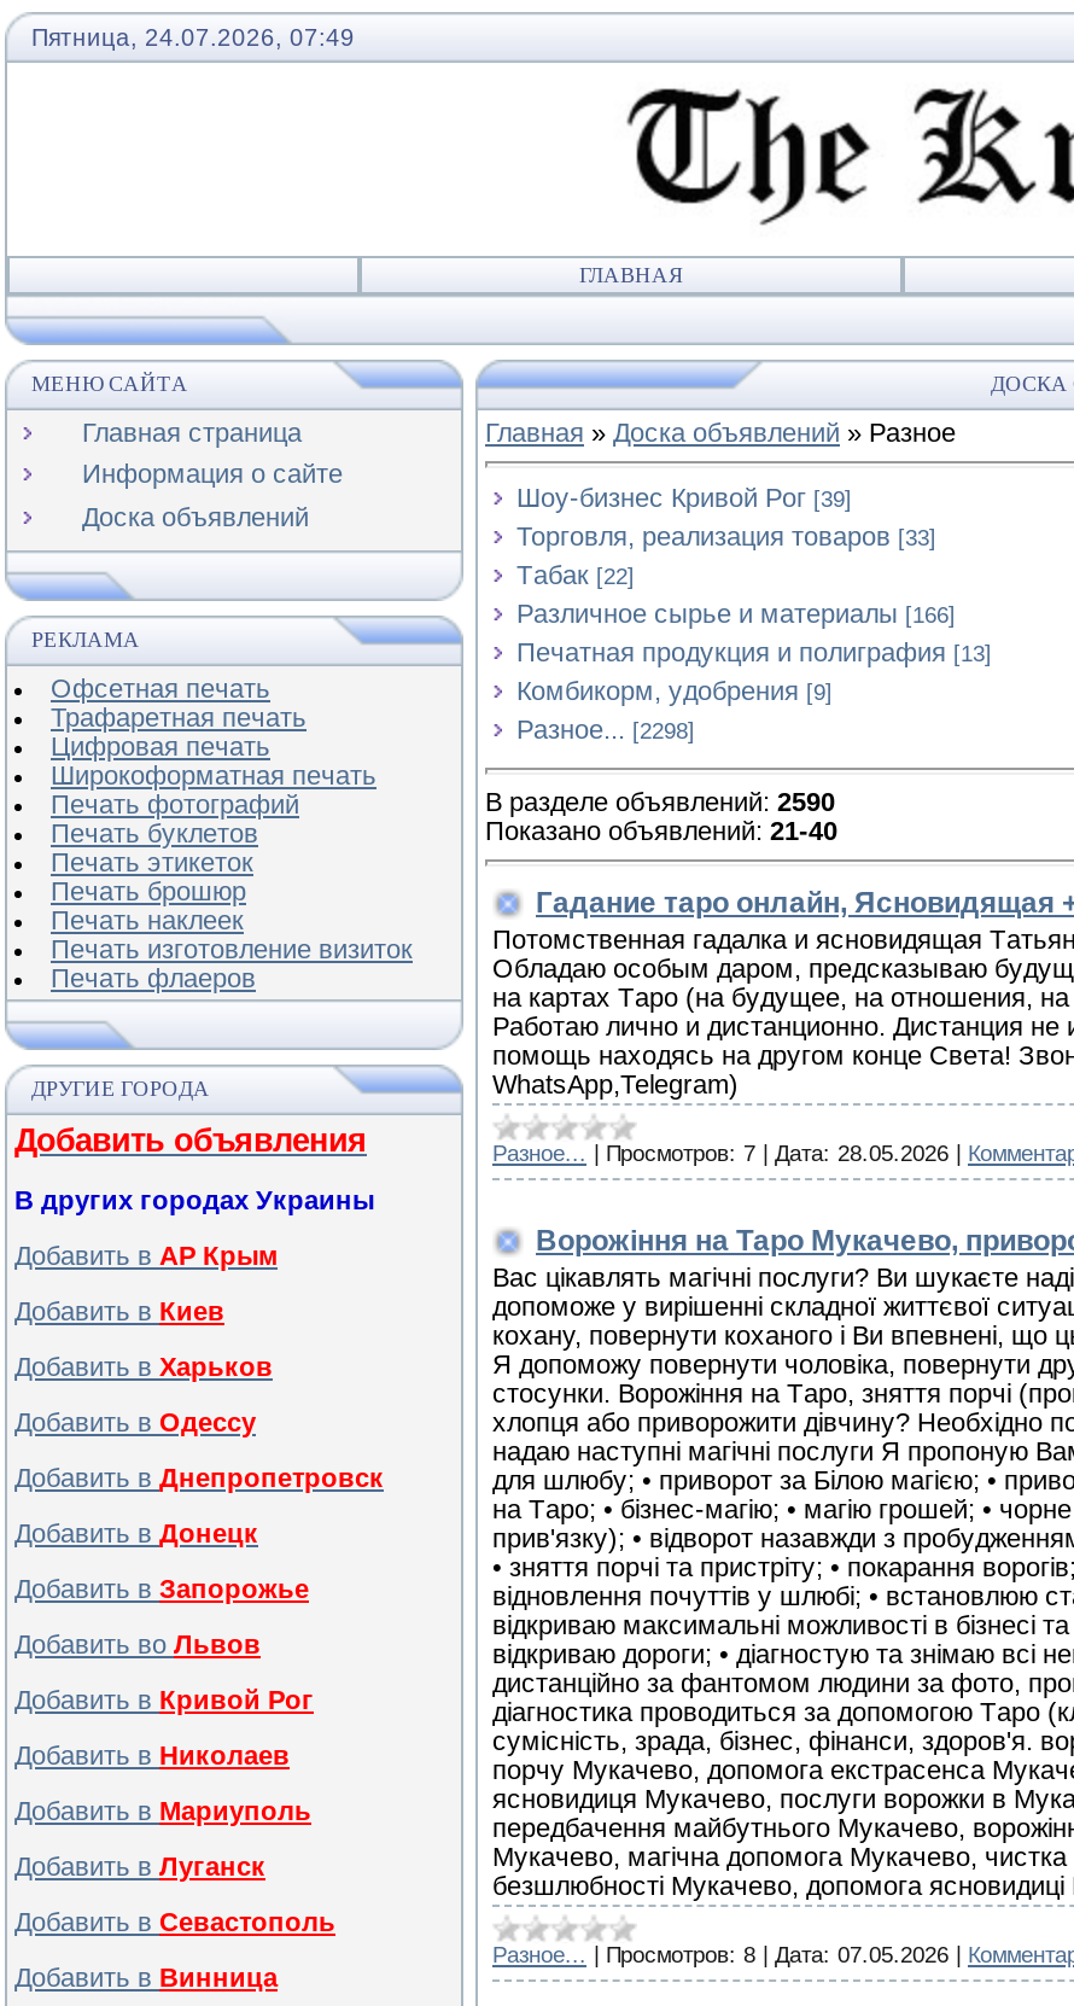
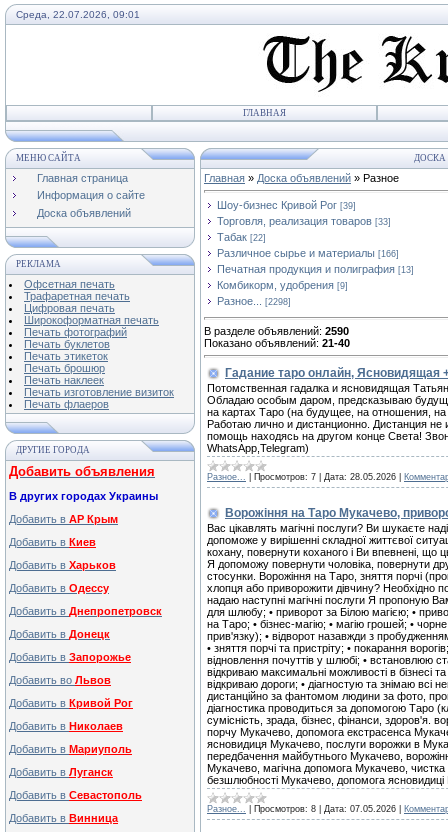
- Пятница, 24.07.2026, 07:49
+ Среда, 22.07.2026, 09:01
